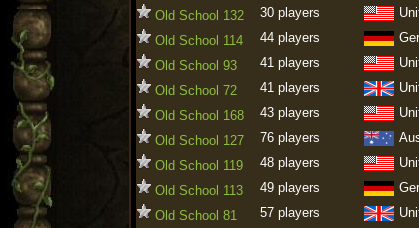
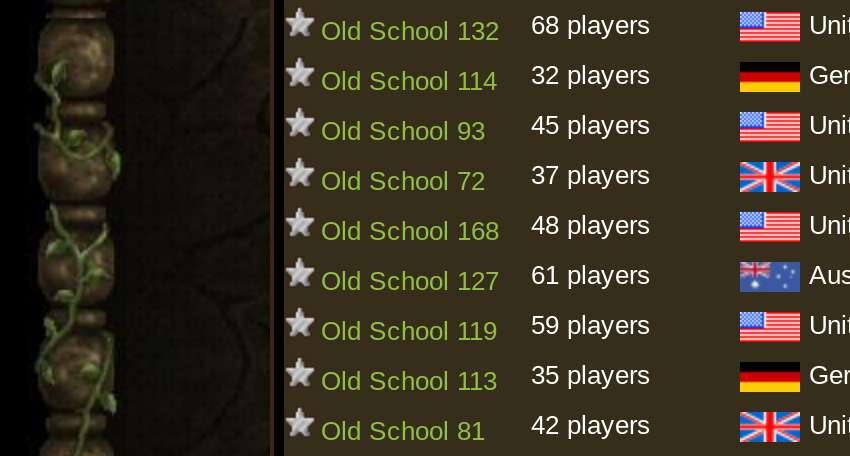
- Old School 132 30 players
+ Old School 132 68 players

- Old School 114 44 players
+ Old School 114 32 players

- Old School 93 41 players
+ Old School 93 45 players

- Old School 72 41 players
+ Old School 72 37 players

- Old School 168 43 players
+ Old School 168 48 players

- Old School 127 76 players
+ Old School 127 61 players

- Old School 119 48 players
+ Old School 119 59 players

- Old School 113 49 players
+ Old School 113 35 players

- Old School 81 57 players
+ Old School 81 42 players
